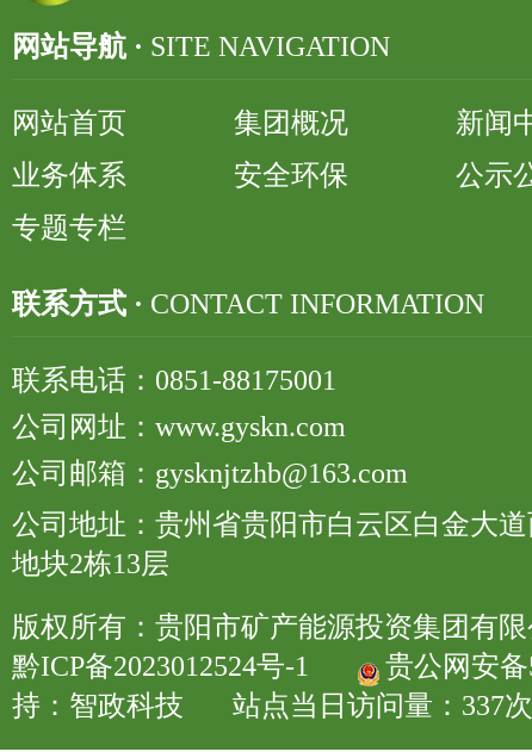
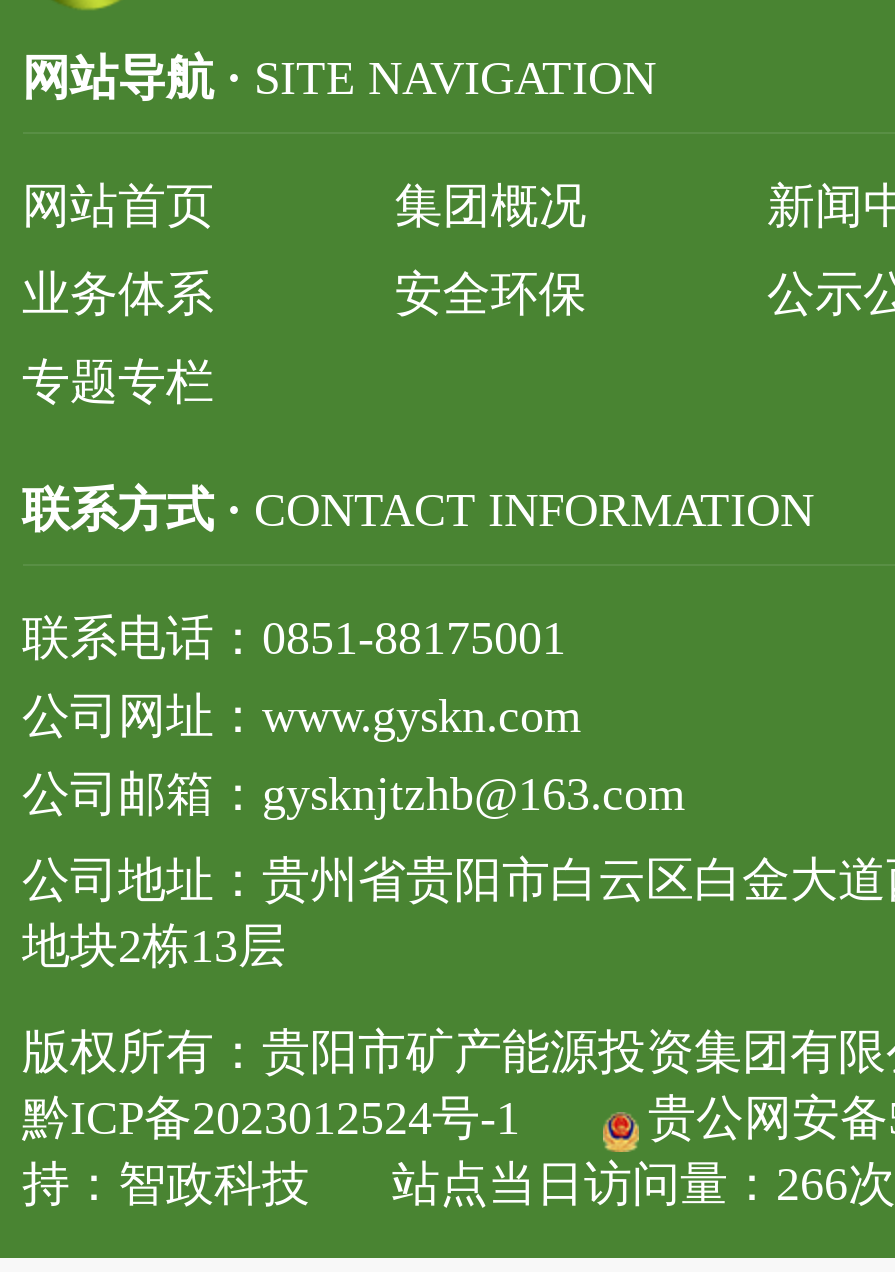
- 站点当日访问量：337次
+ 站点当日访问量：266次
